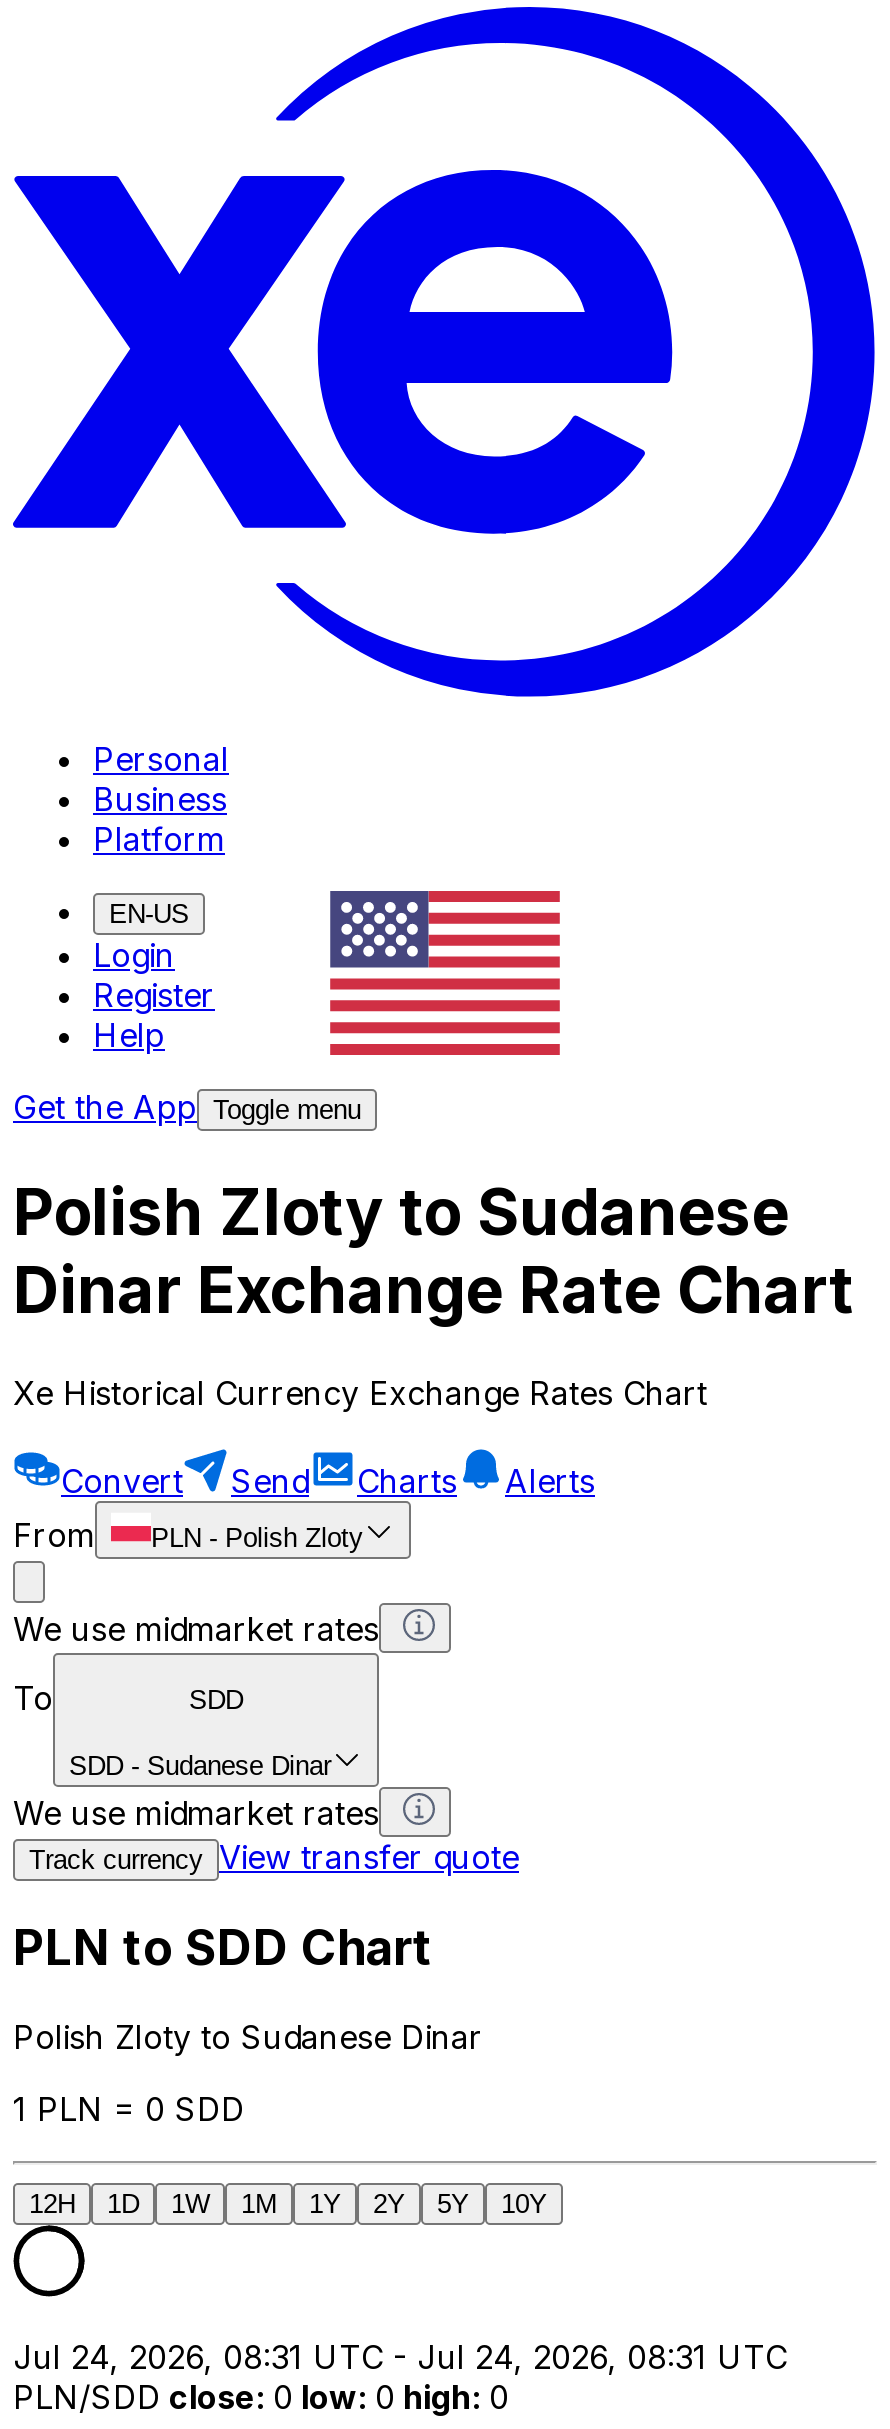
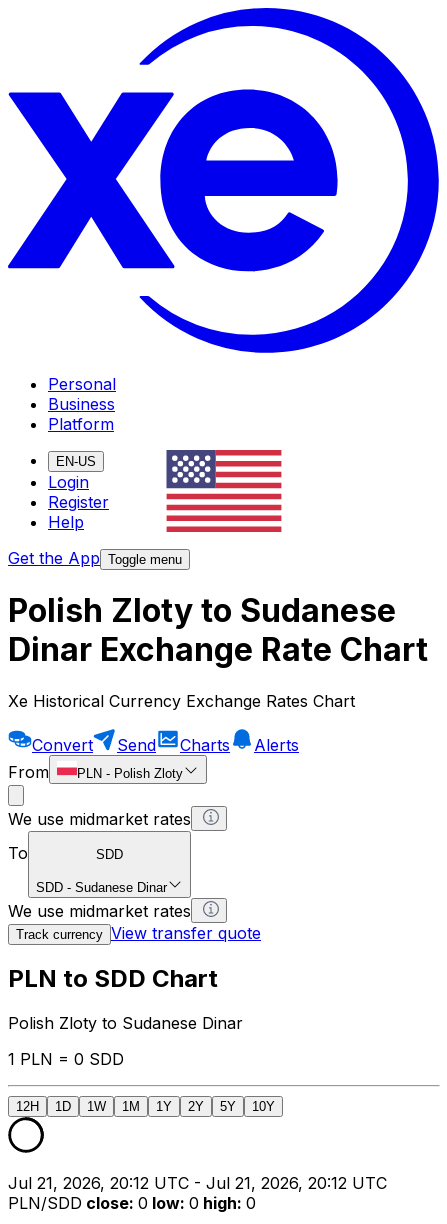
- Jul 24, 2026, 08:31 UTC - Jul 24, 2026, 08:31 UTC
+ Jul 21, 2026, 20:12 UTC - Jul 21, 2026, 20:12 UTC
